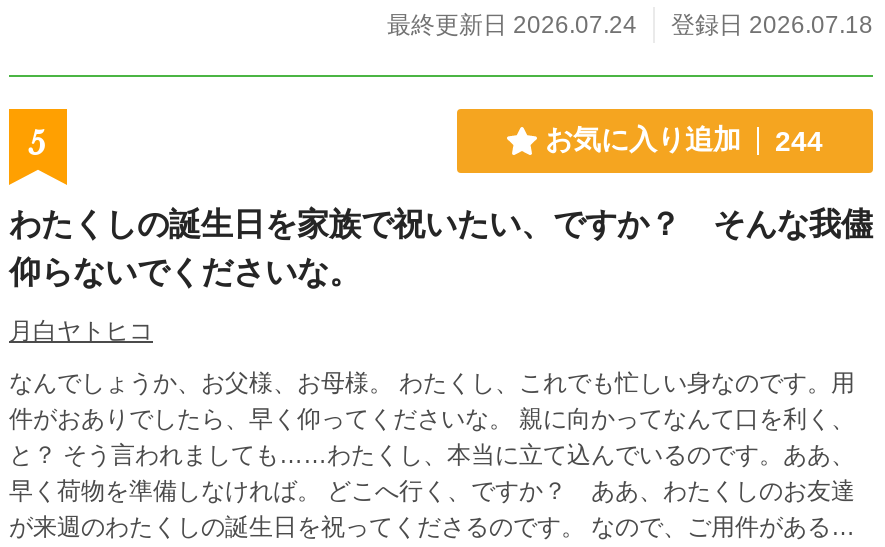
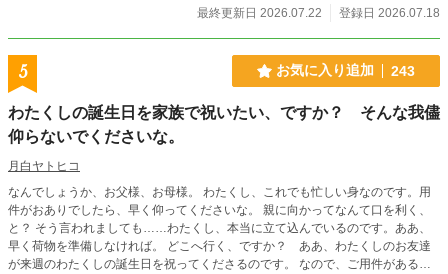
- 最終更新日 2026.07.24 登録日 2026.07.18
+ 最終更新日 2026.07.22 登録日 2026.07.18

- お気に入り追加 244
+ お気に入り追加 243
